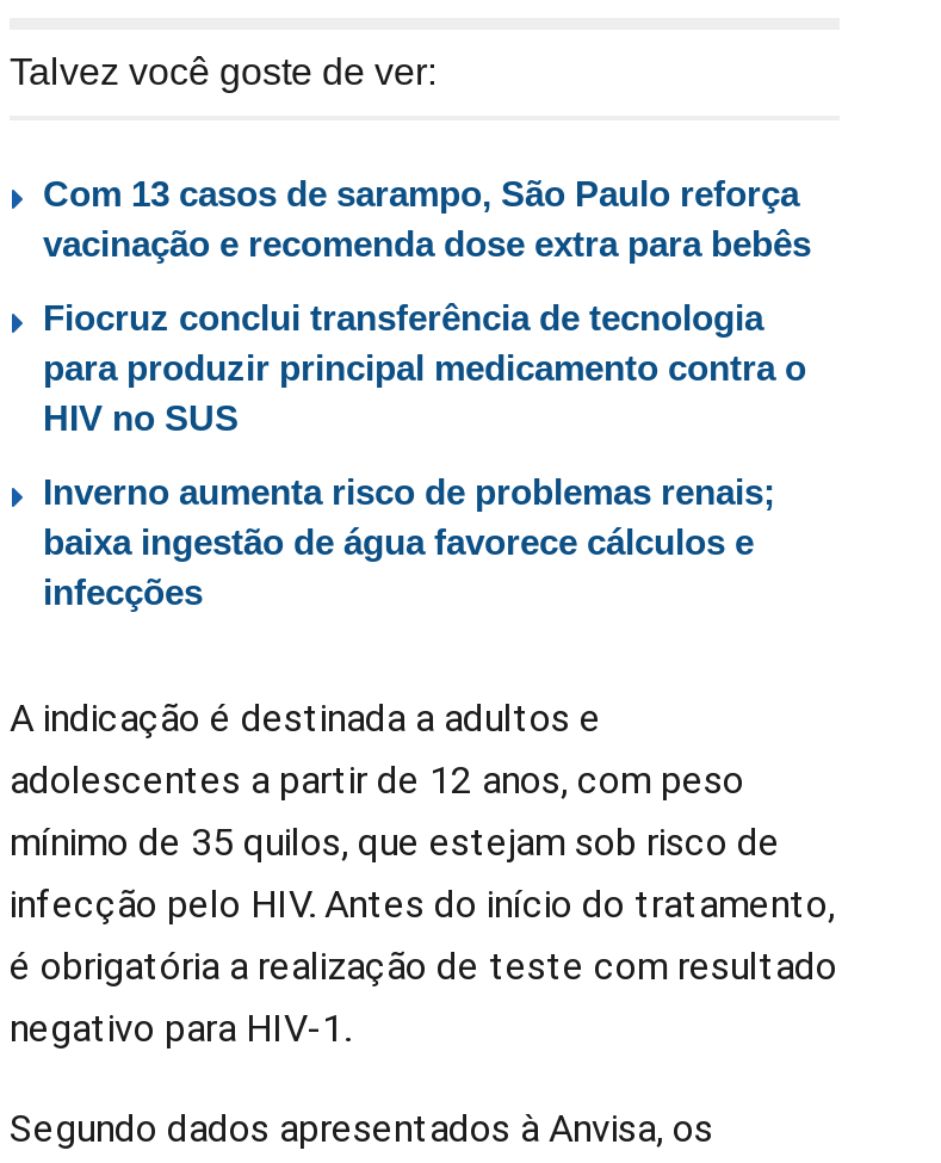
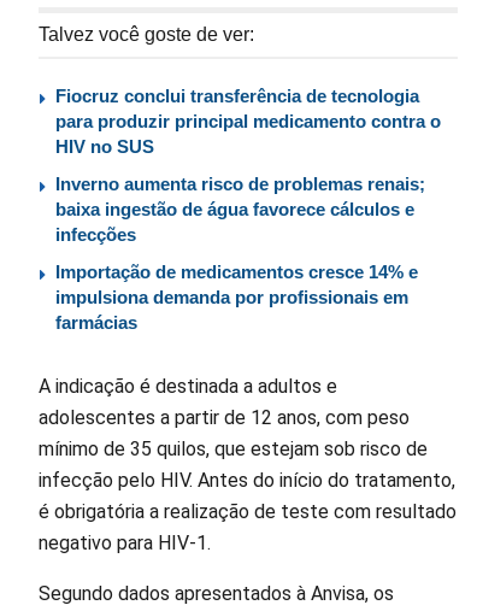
- Com 13 casos de sarampo, São Paulo reforça
- vacinação e recomenda dose extra para bebês

moved up: Fiocruz conclui transferência de tecnologia | para produzir principal medicamento contra o | HIV no SUS | Inverno aumenta risco de problemas renais; | baixa ingestão de água favorece cálculos e | infecções

+ Importação de medicamentos cresce 14% e
+ impulsiona demanda por profissionais em
+ farmácias
